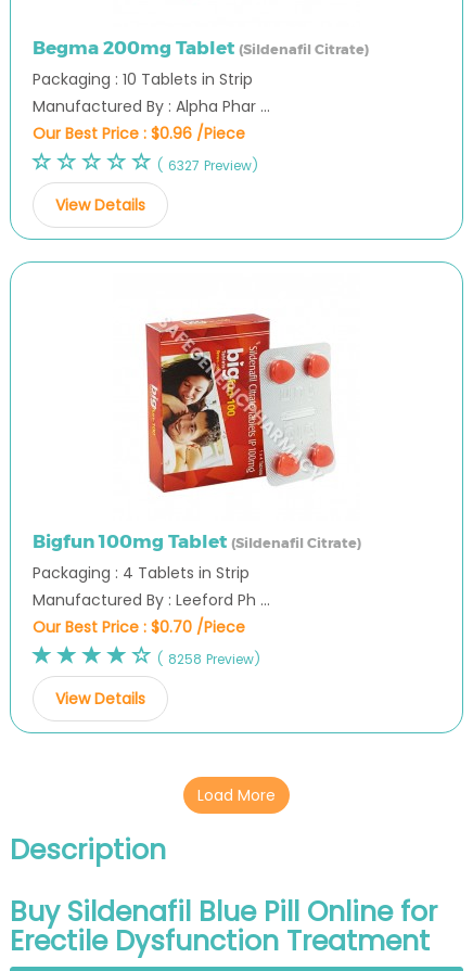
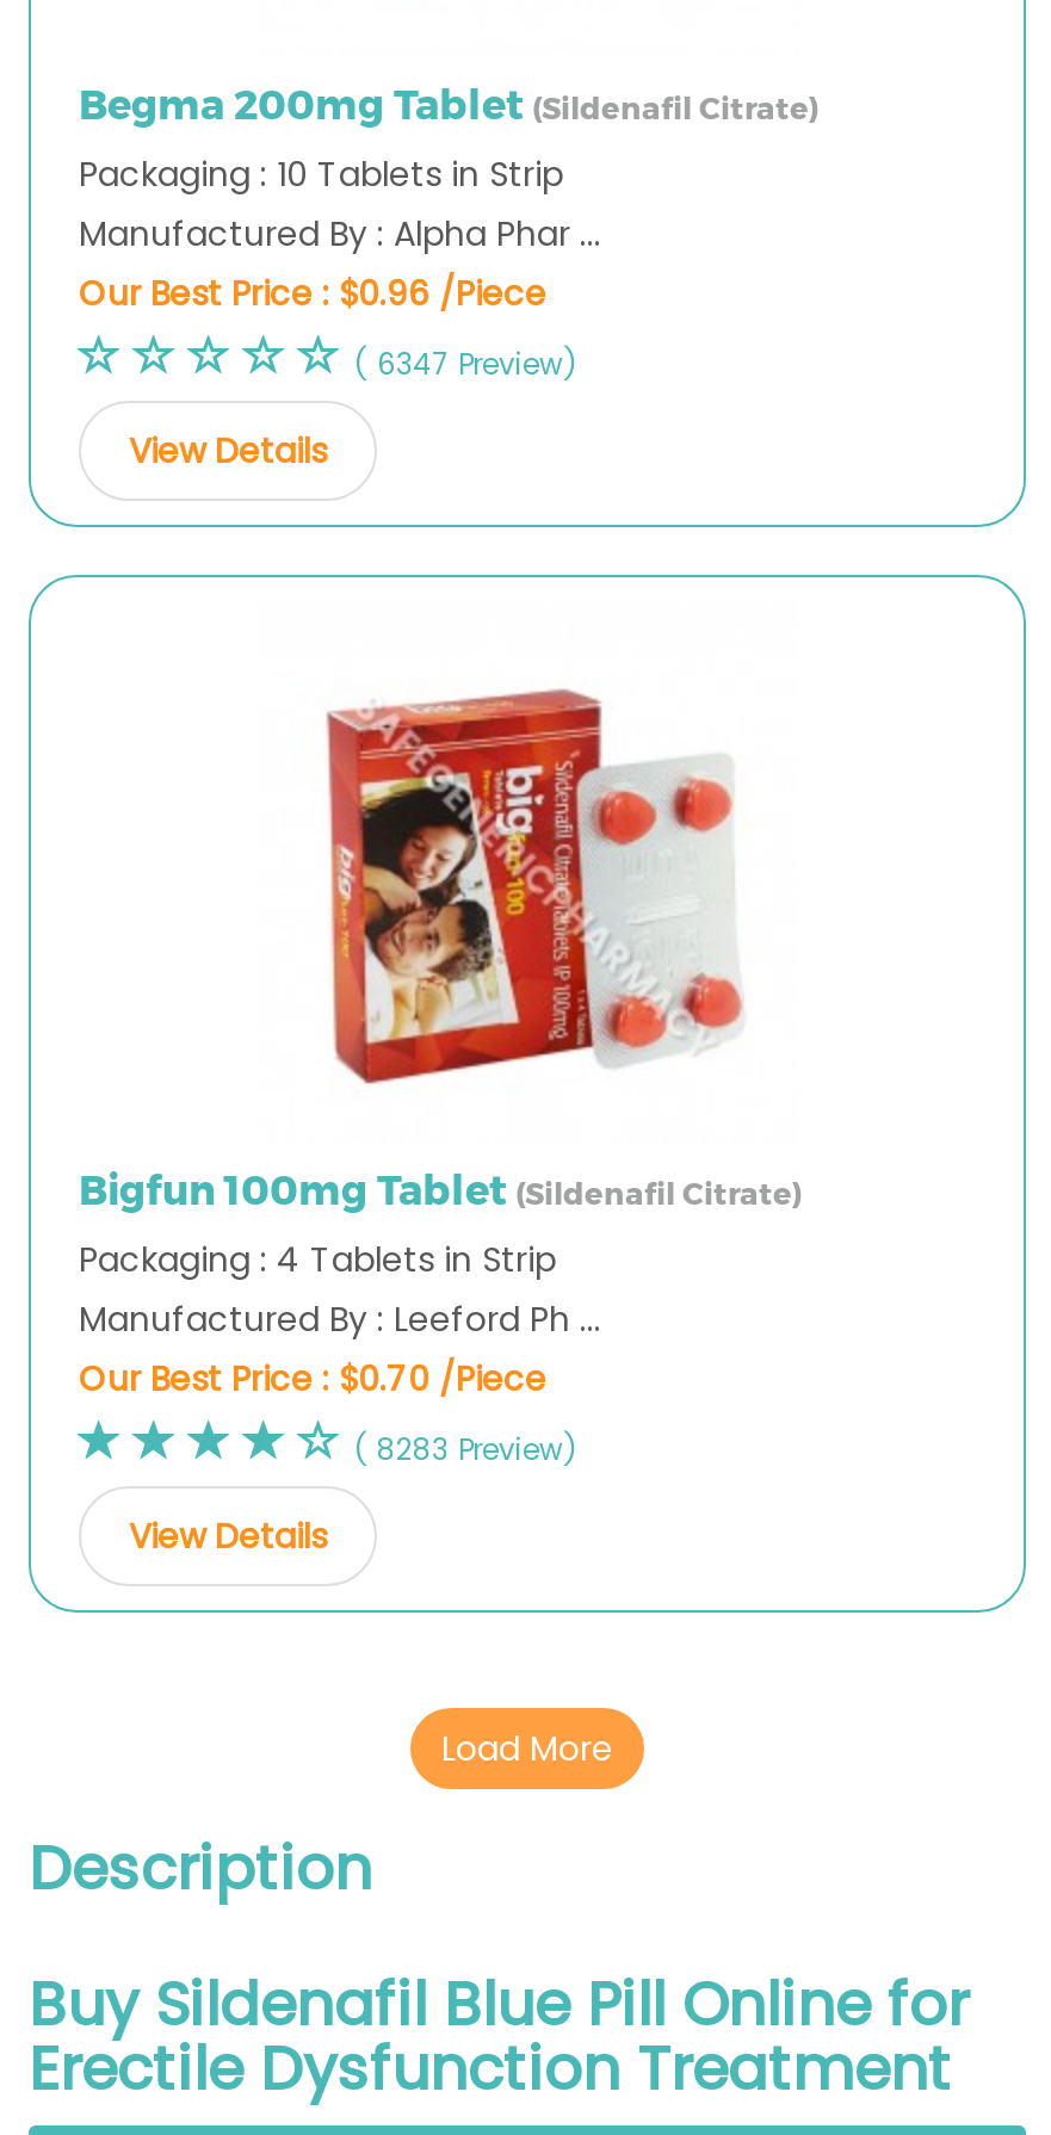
- ( 6327 Preview)
+ ( 6347 Preview)

- ( 8258 Preview)
+ ( 8283 Preview)
